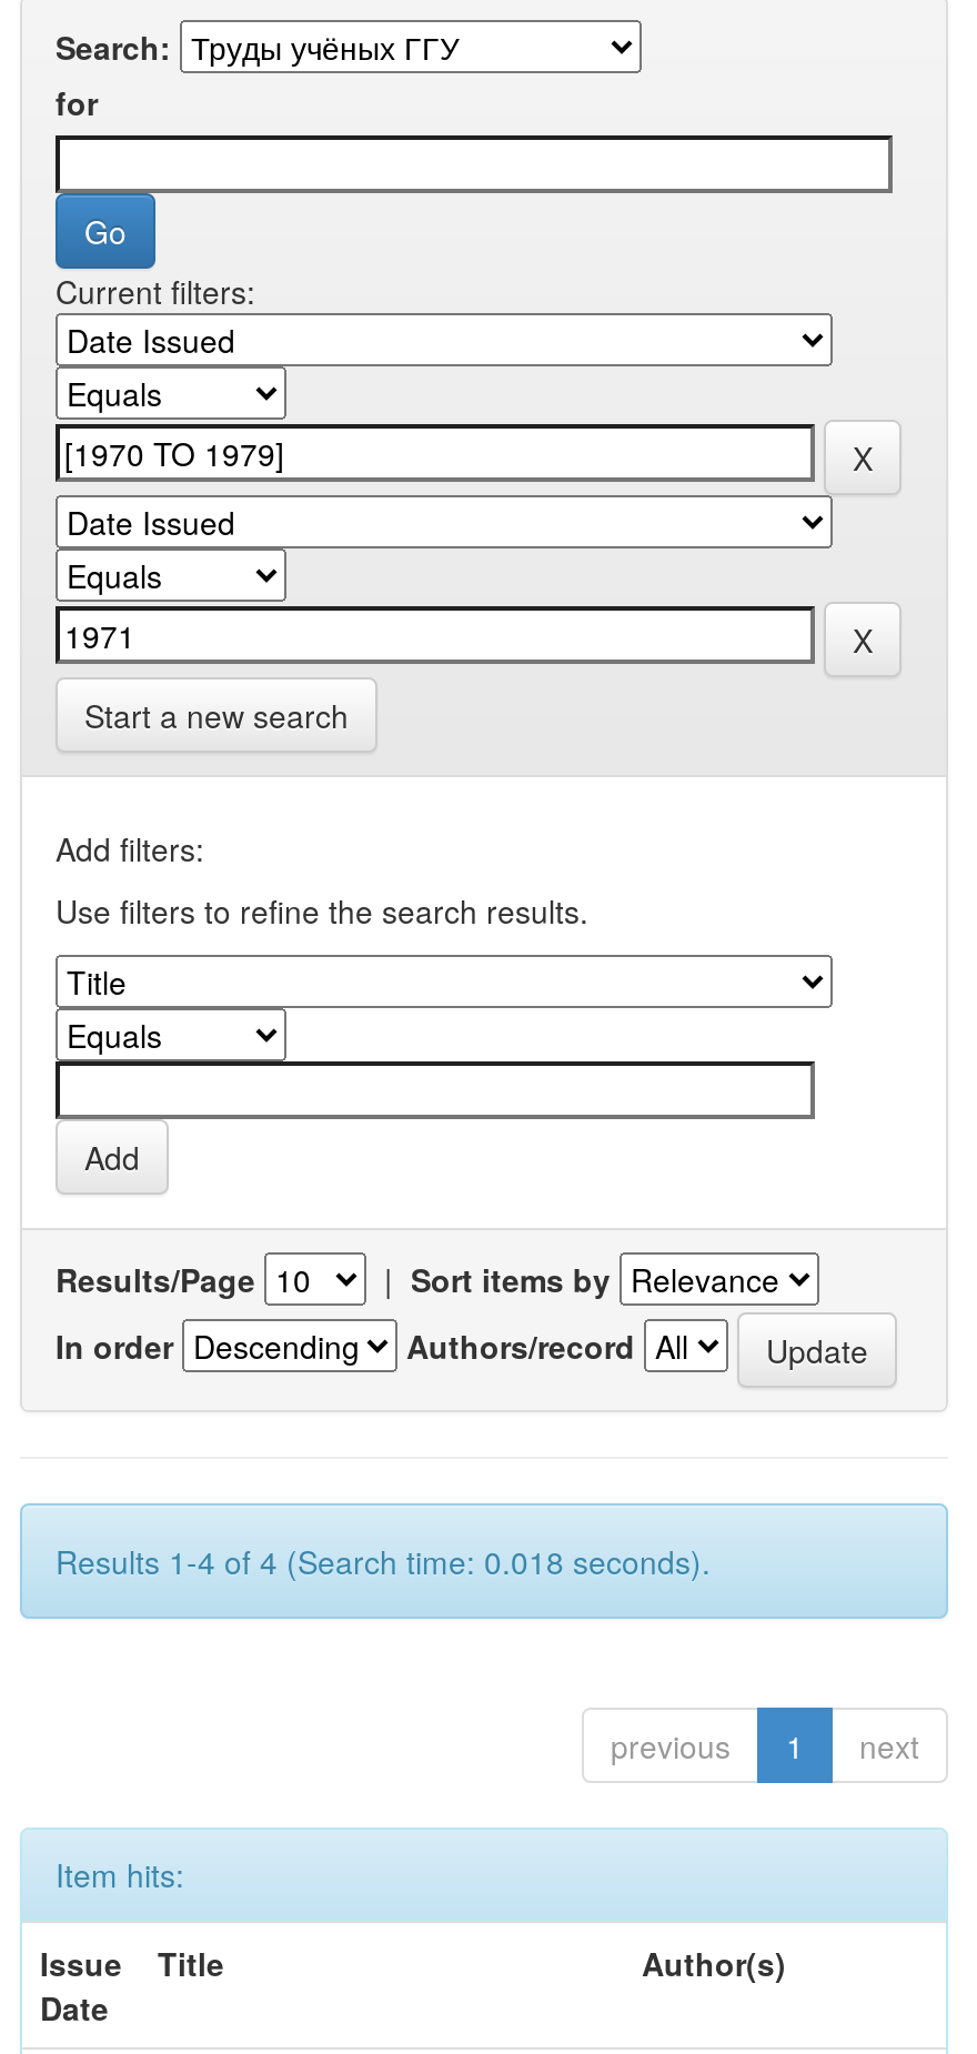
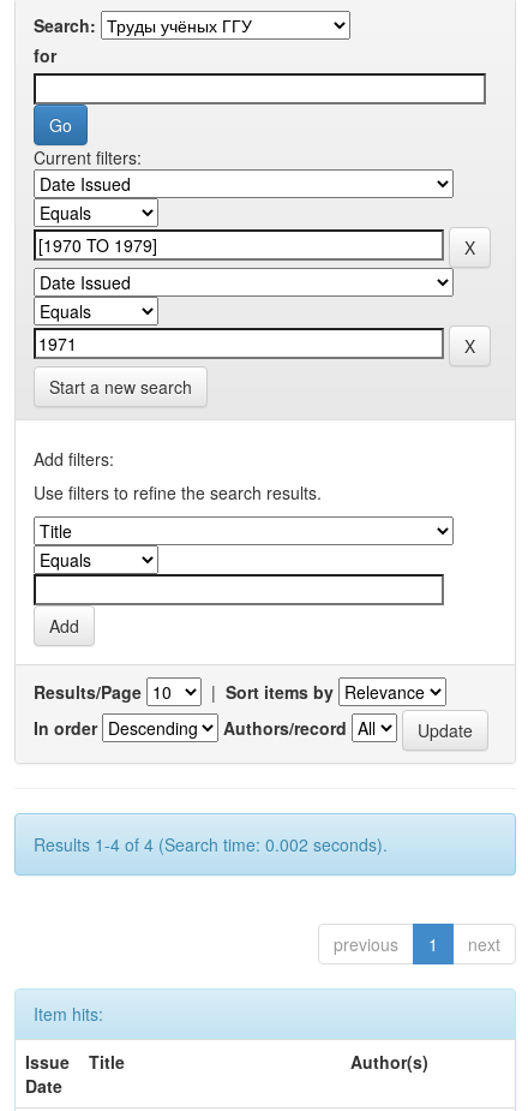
- Results 1-4 of 4 (Search time: 0.018 seconds).
+ Results 1-4 of 4 (Search time: 0.002 seconds).
